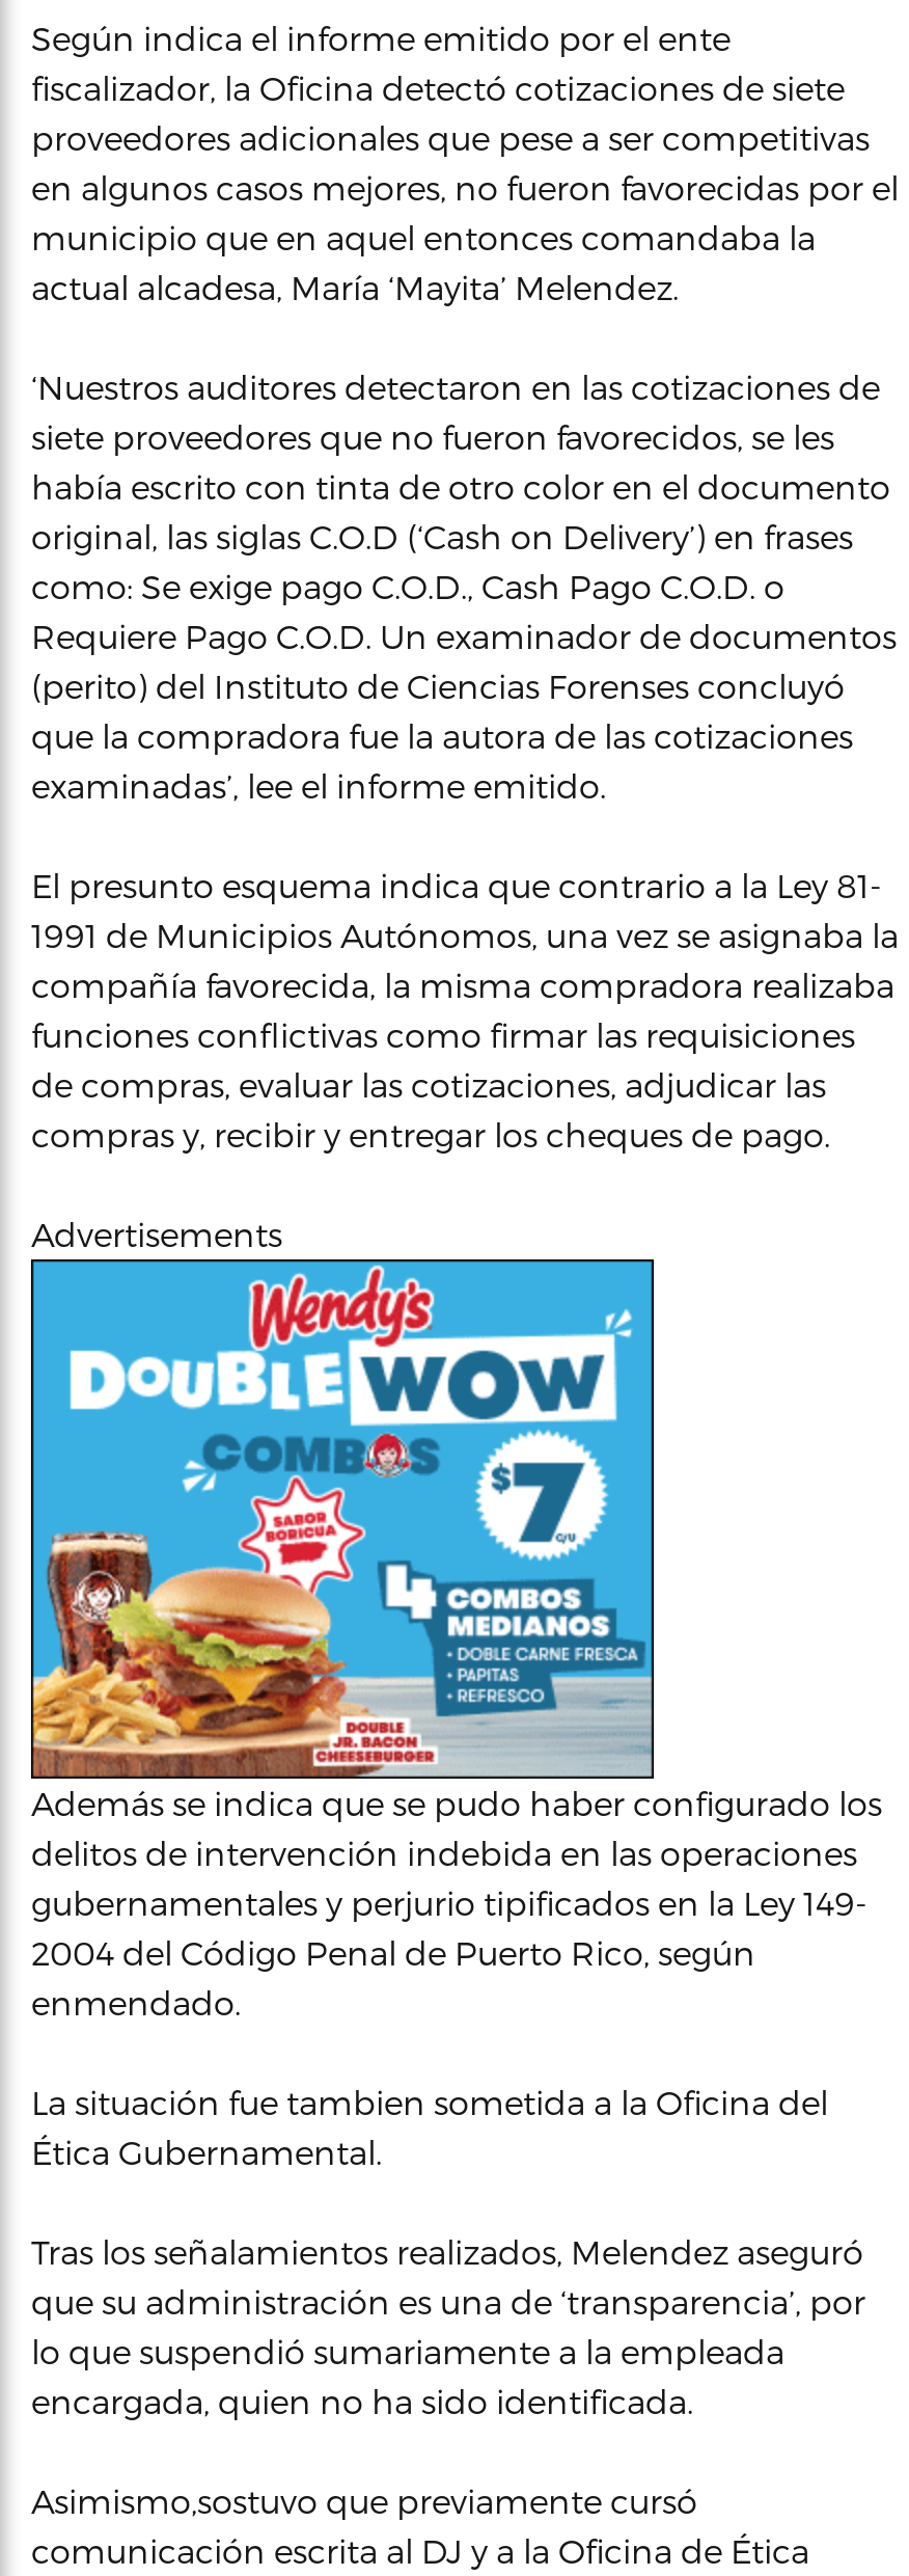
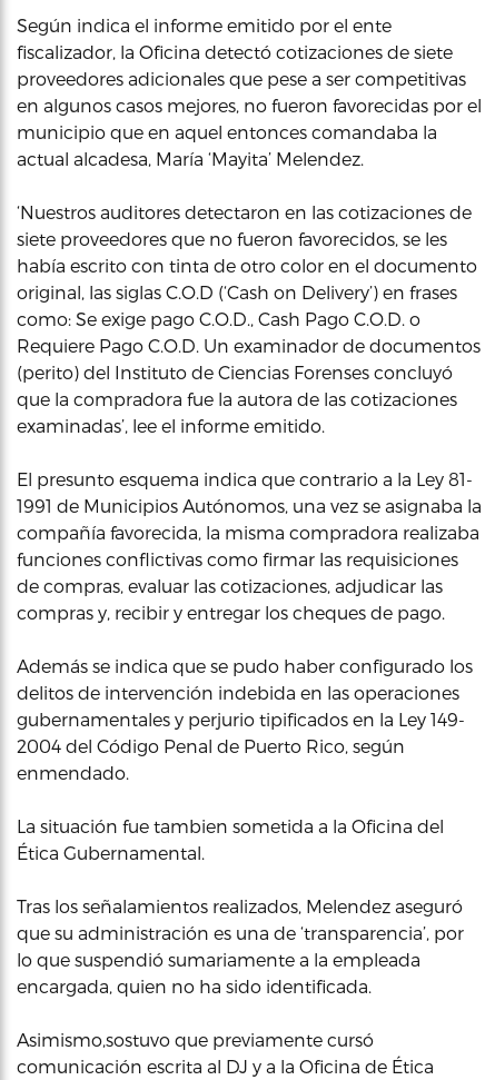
- Advertisements

- [image]
